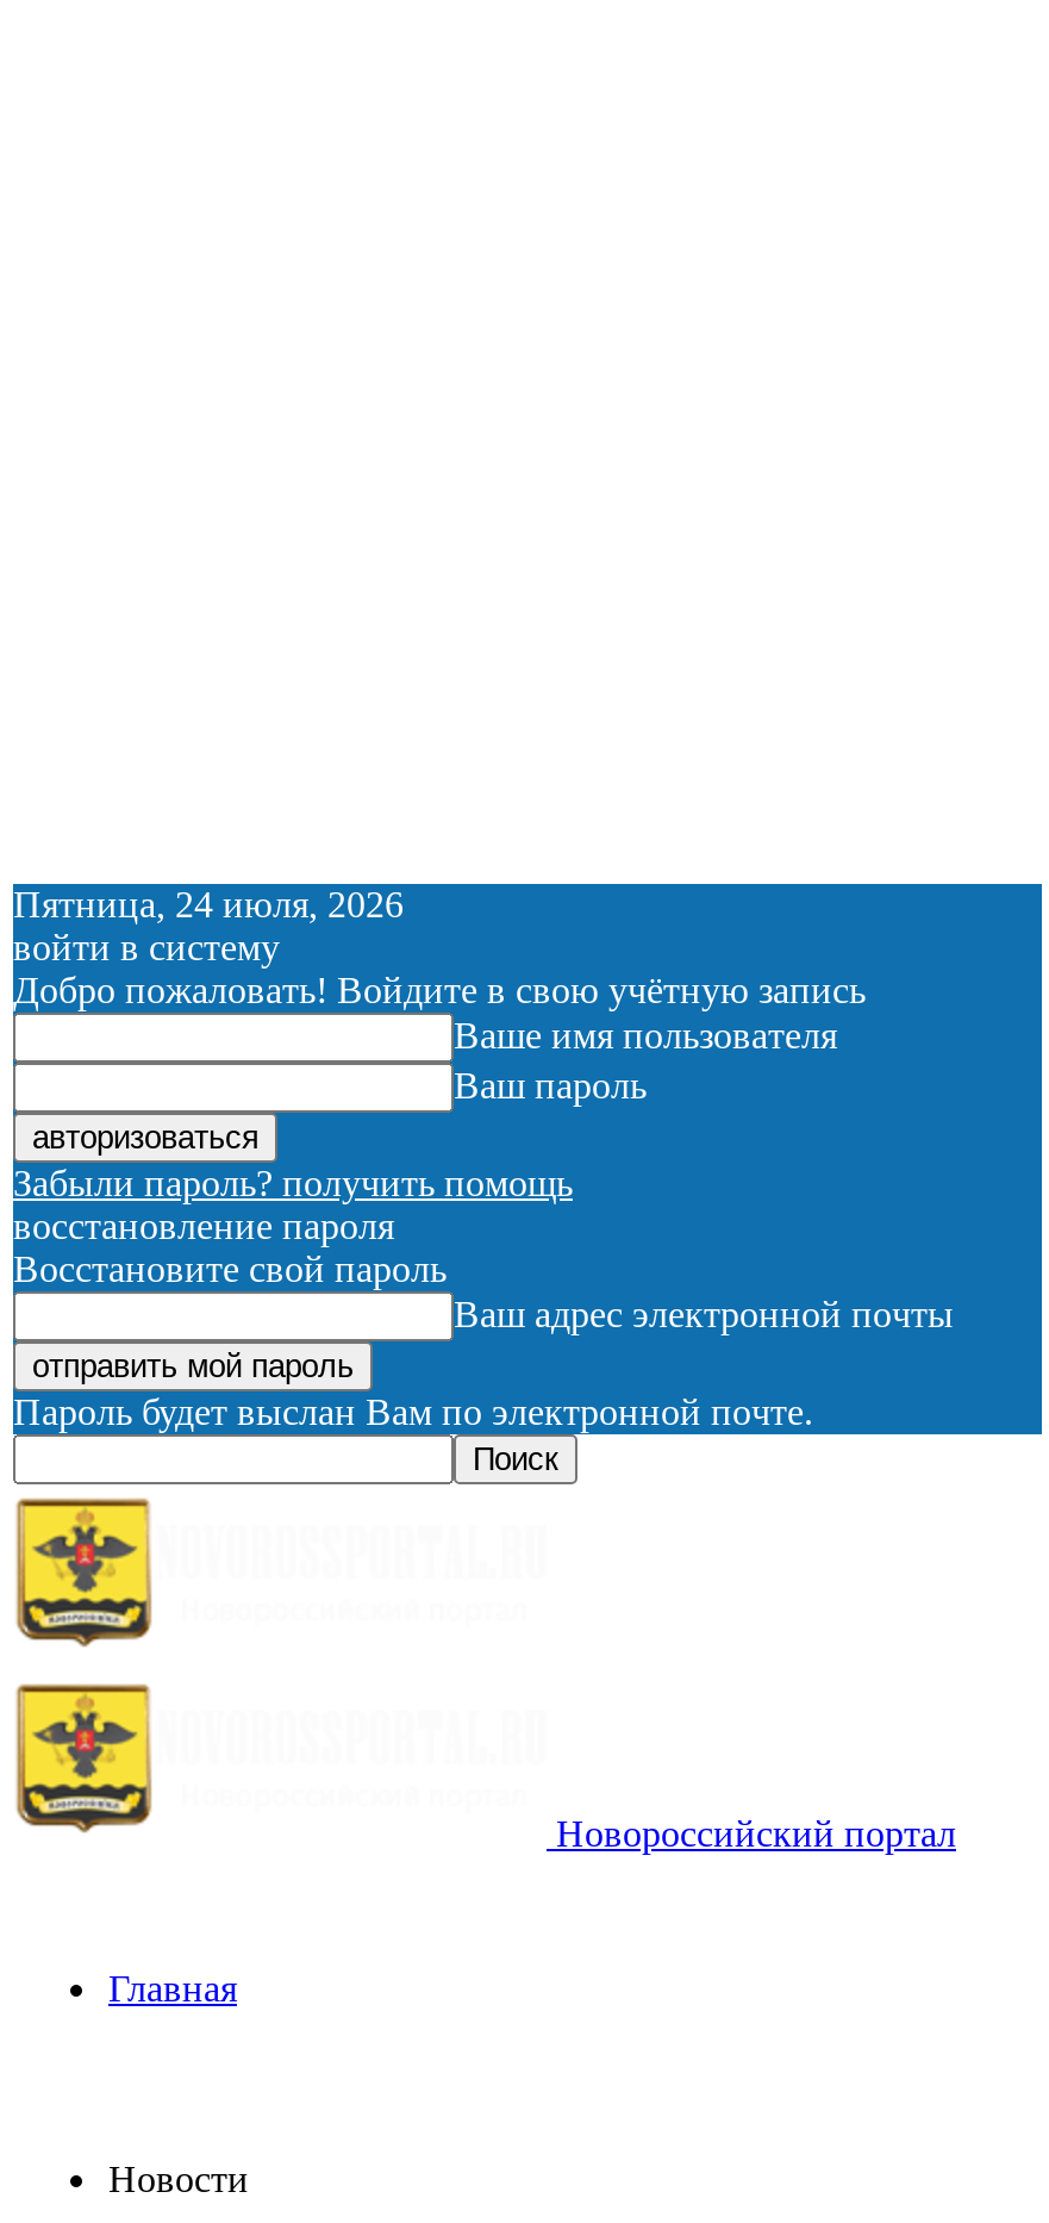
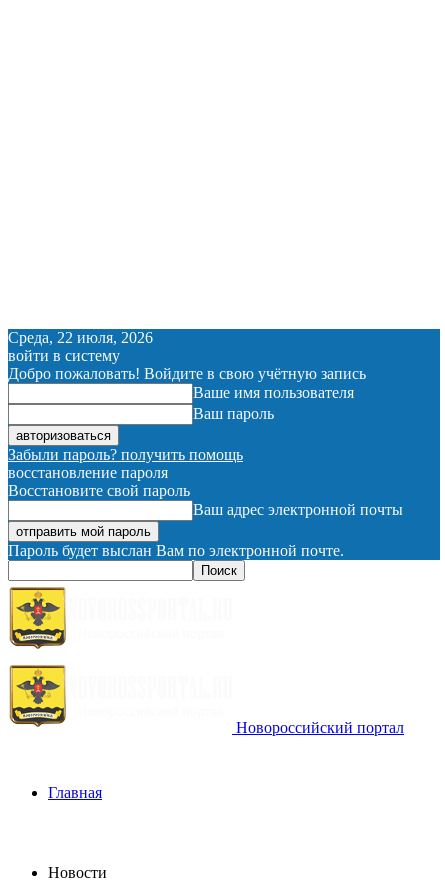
- Пятница, 24 июля, 2026
+ Среда, 22 июля, 2026
